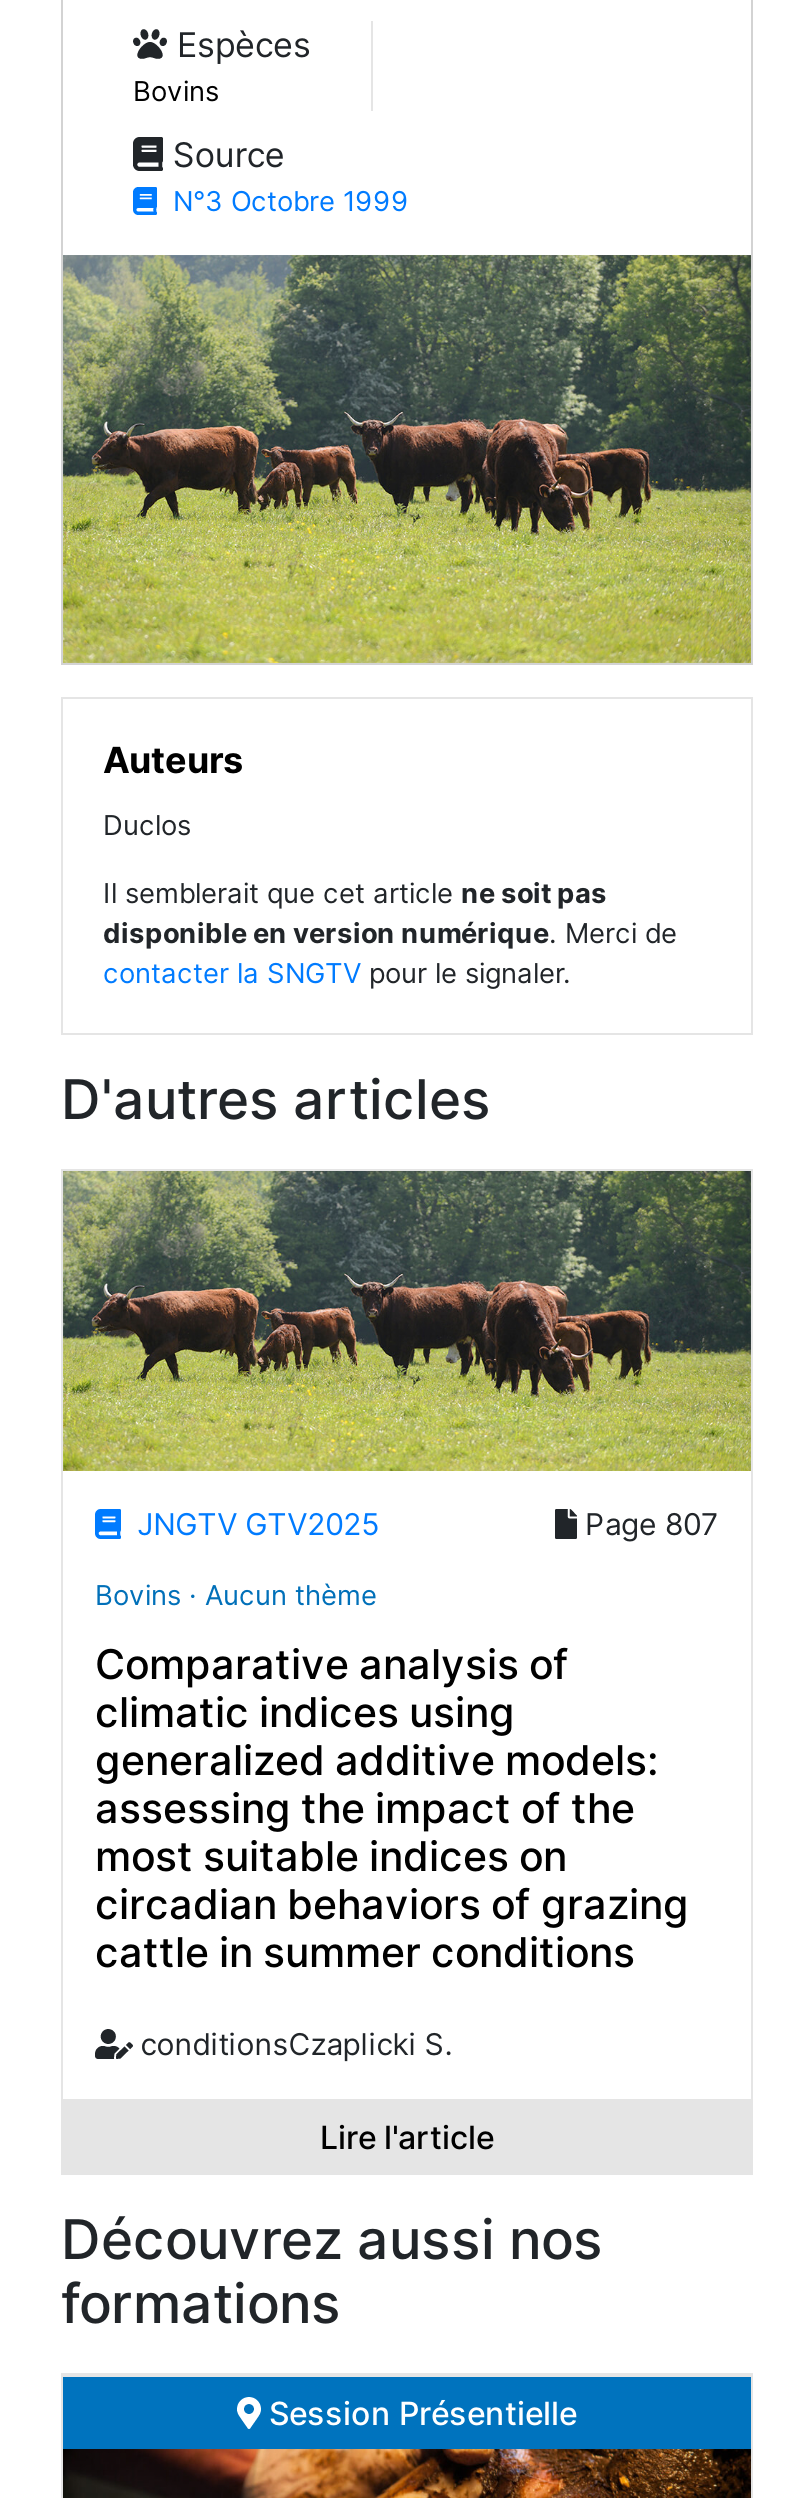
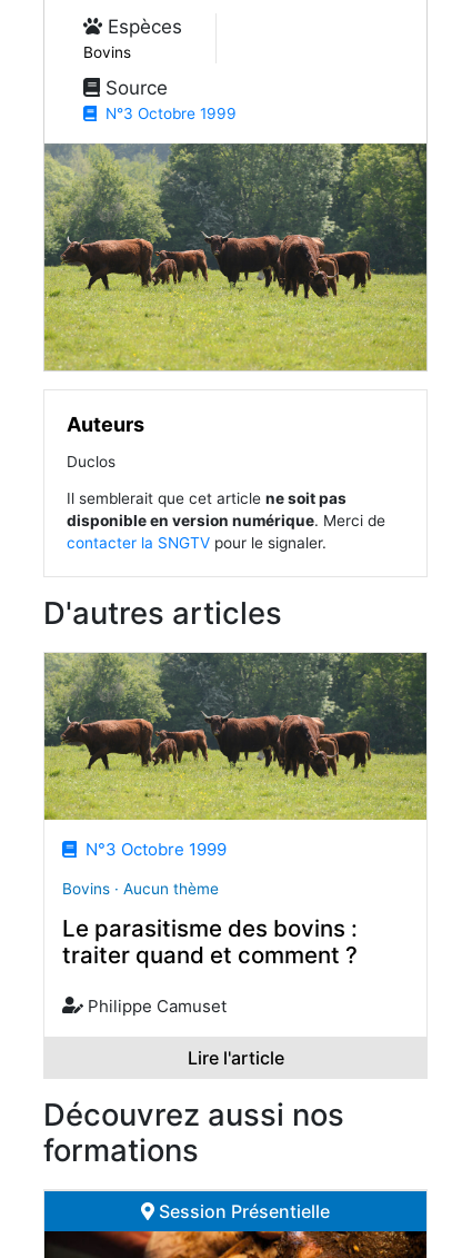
- JNGTV GTV2025
- Page 807
+ N°3 Octobre 1999

- Comparative analysis of
- climatic indices using
- generalized additive models:
- assessing the impact of the
- most suitable indices on
- circadian behaviors of grazing
- cattle in summer conditions
+ Le parasitisme des bovins :
+ traiter quand et comment ?

- conditionsCzaplicki S.
+ Philippe Camuset
